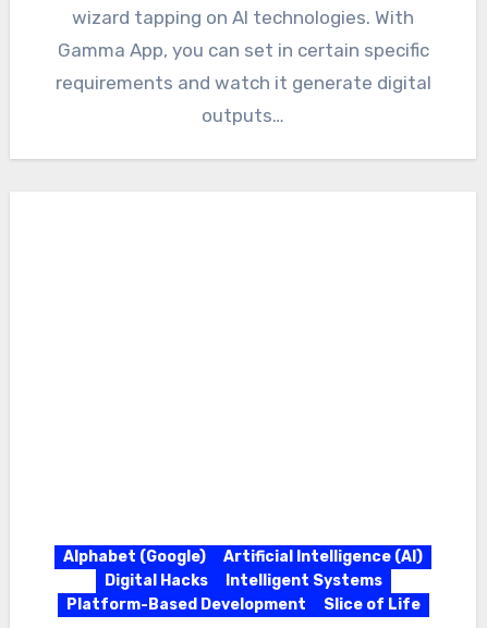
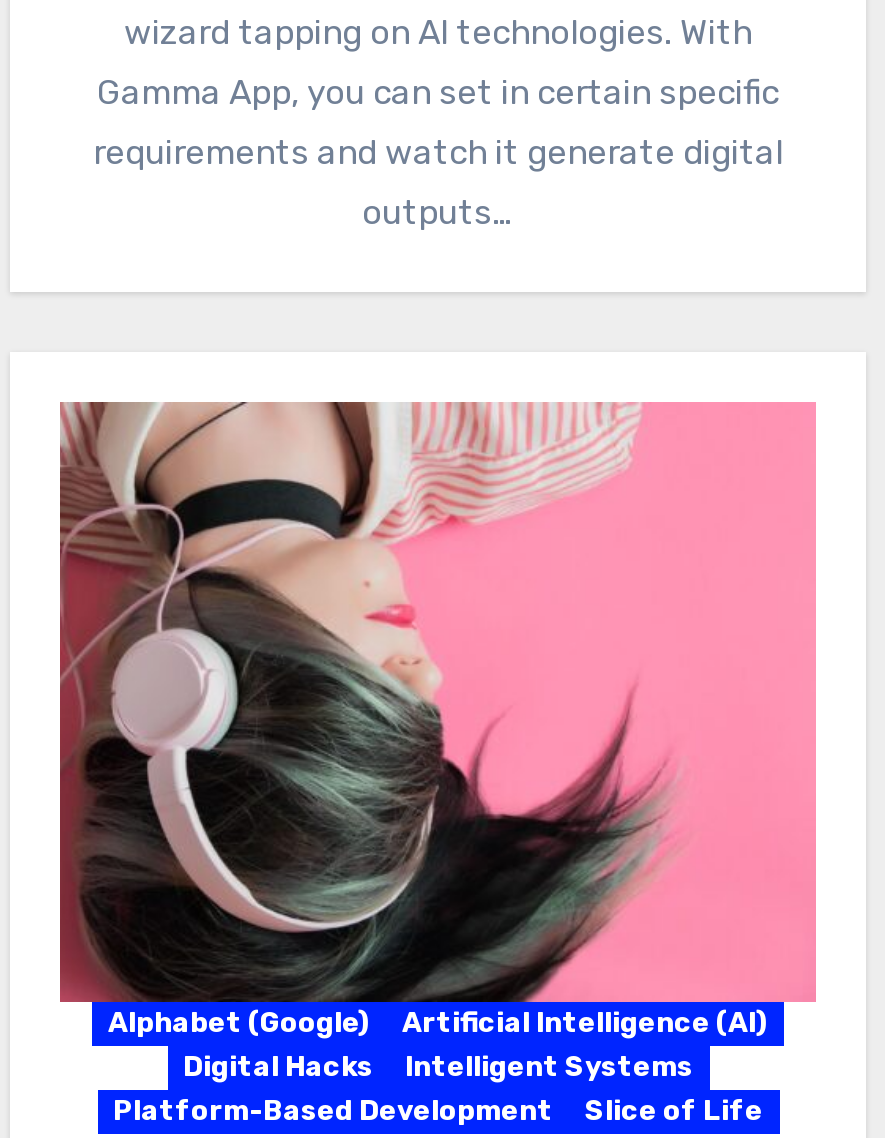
+ [image]
